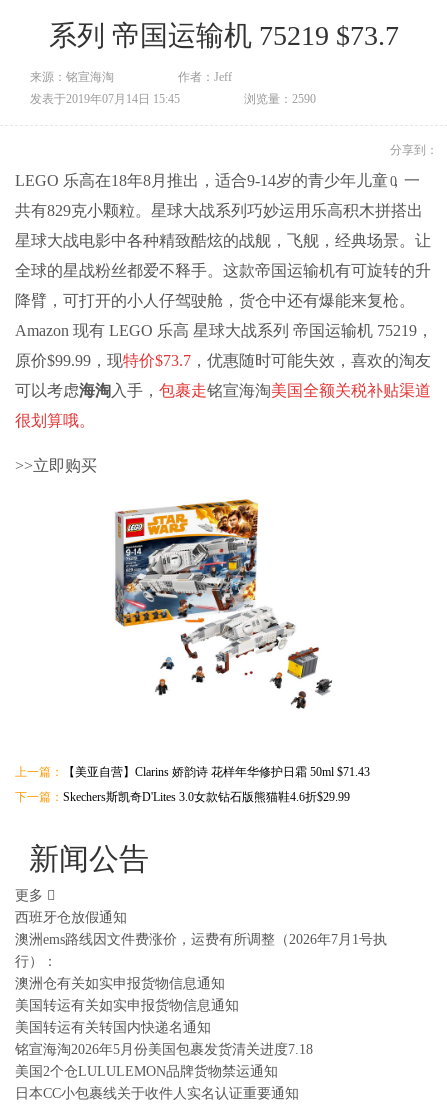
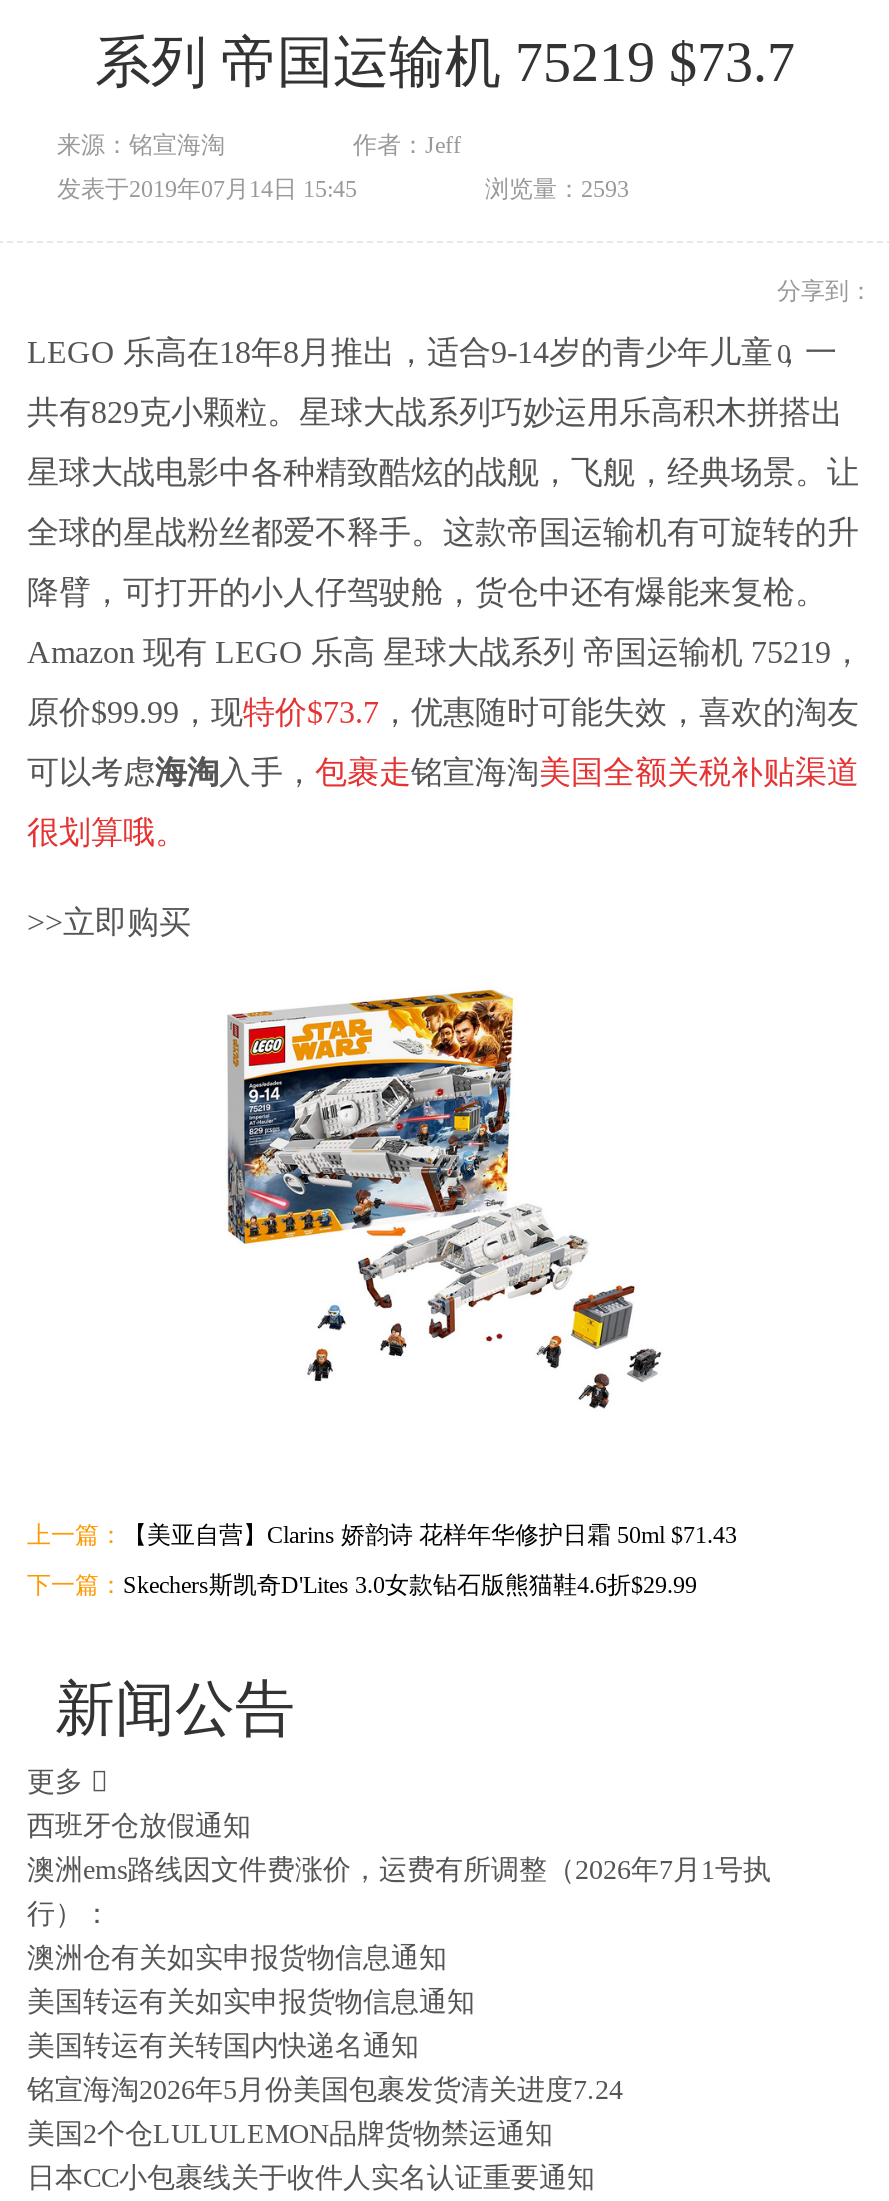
- 浏览量：2590
+ 浏览量：2593

- 铭宣海淘2026年5月份美国包裹发货清关进度7.18
+ 铭宣海淘2026年5月份美国包裹发货清关进度7.24
